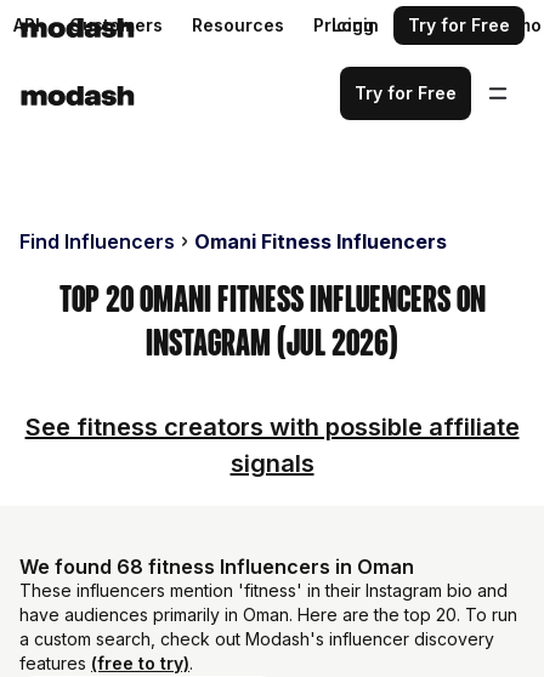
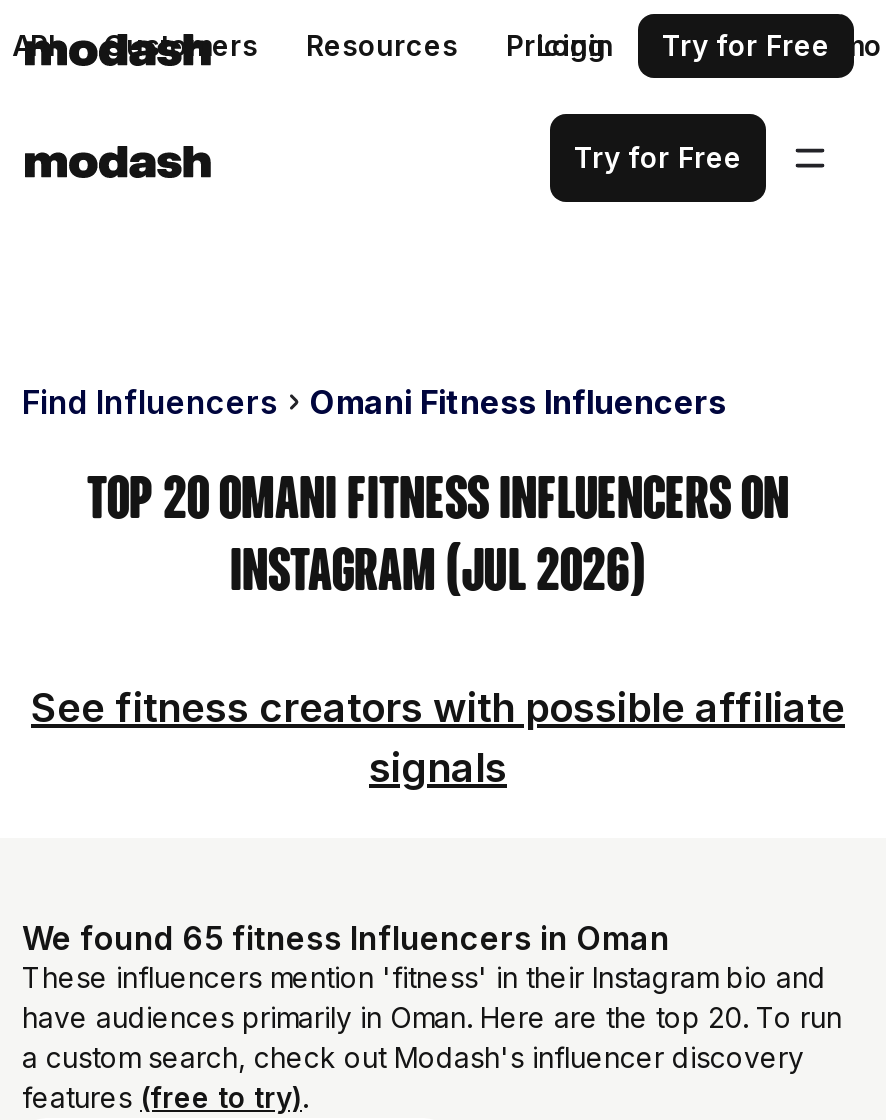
- We found 68 fitness Influencers in Oman
+ We found 65 fitness Influencers in Oman
